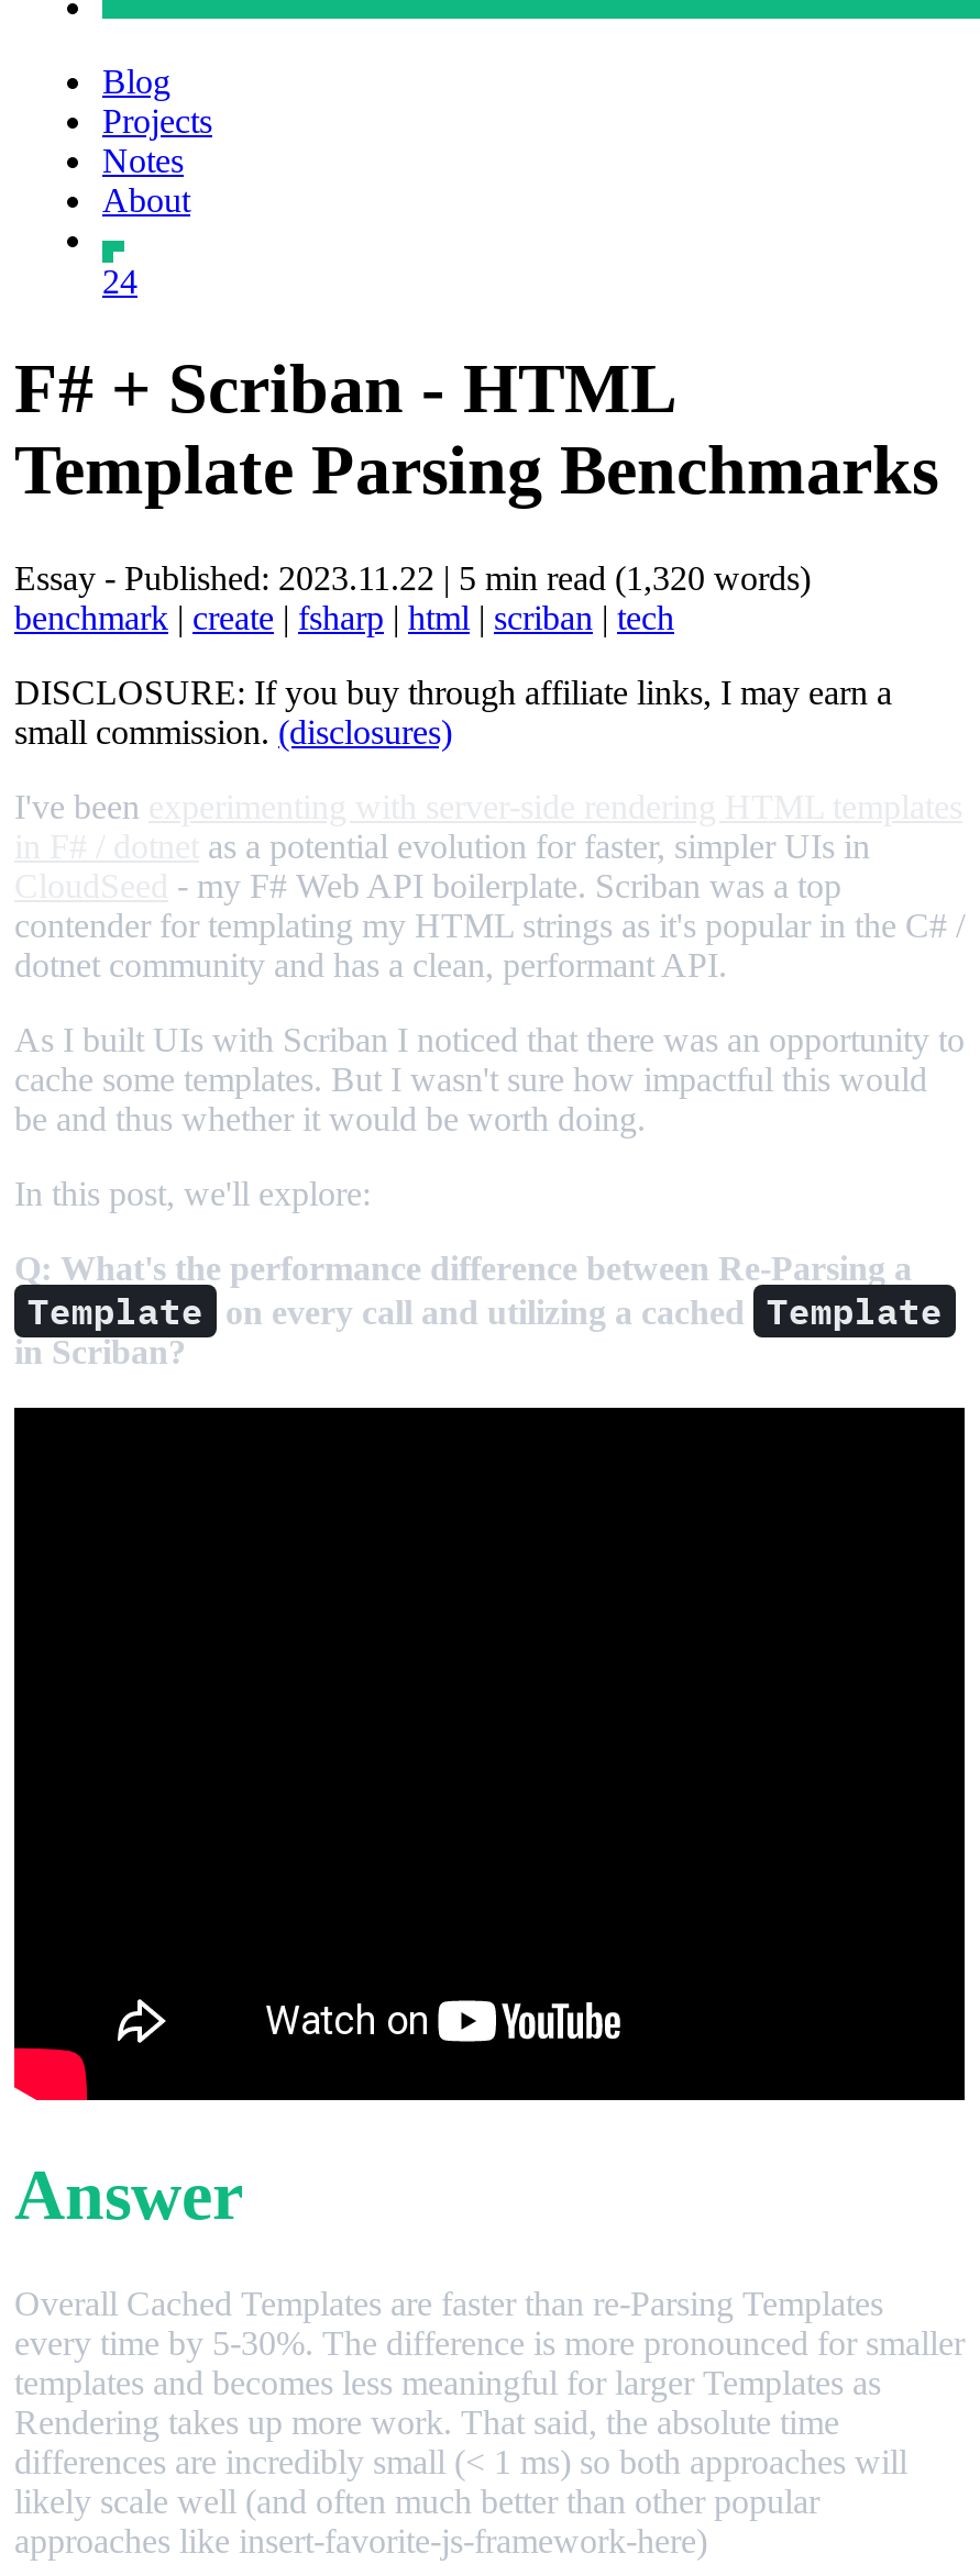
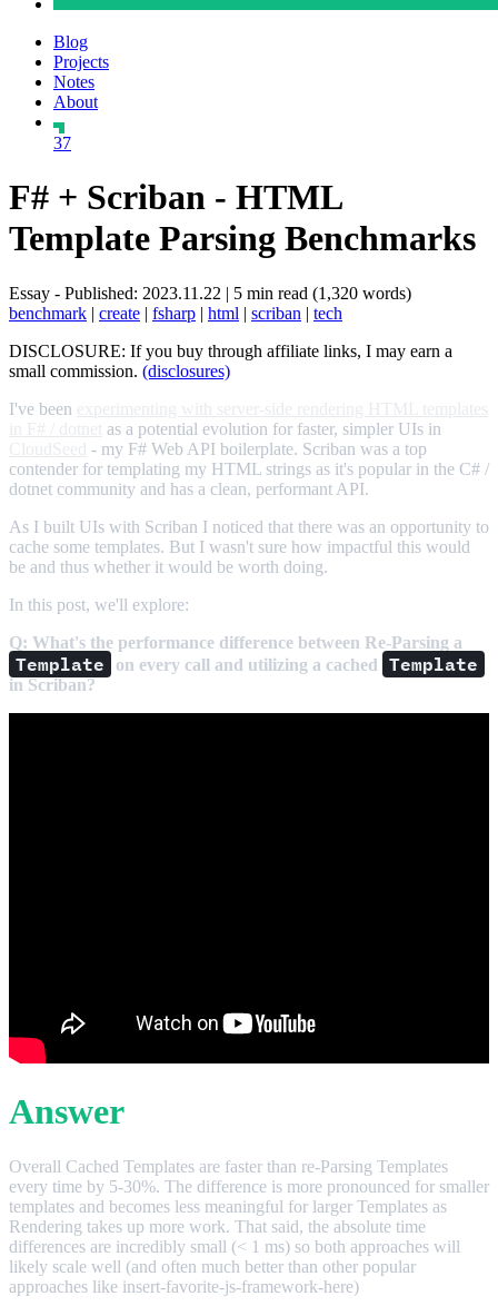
- 24
+ 37
